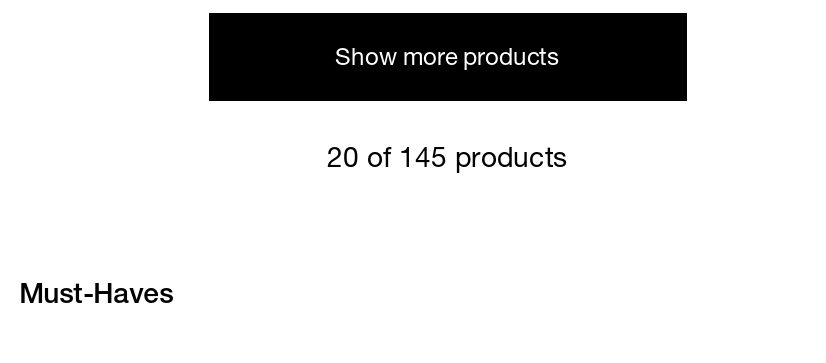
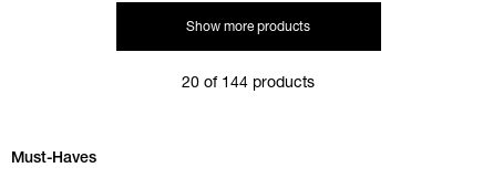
- 20 of 145 products
+ 20 of 144 products
